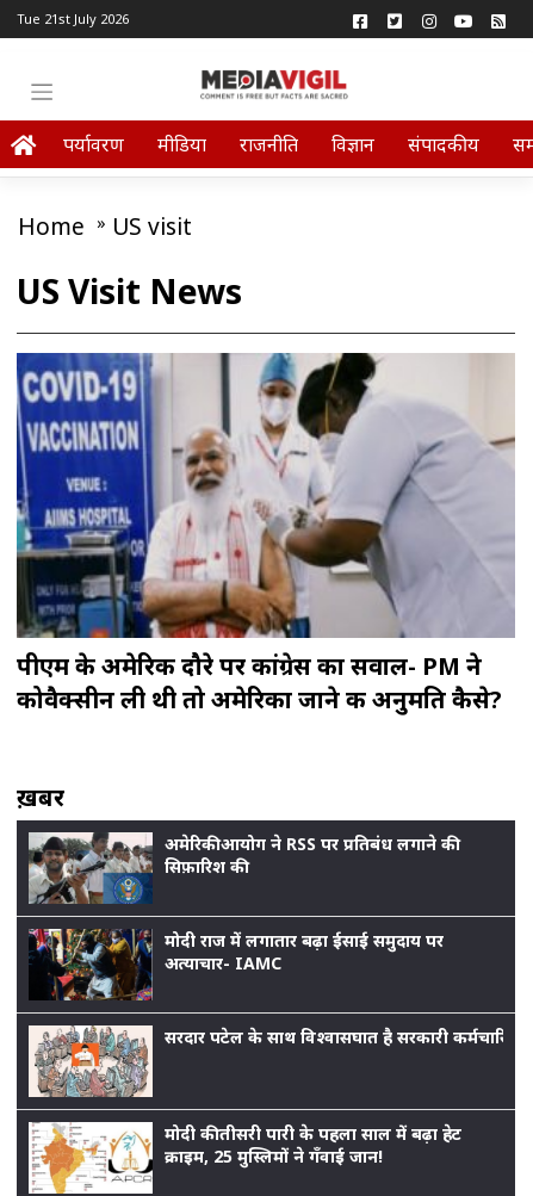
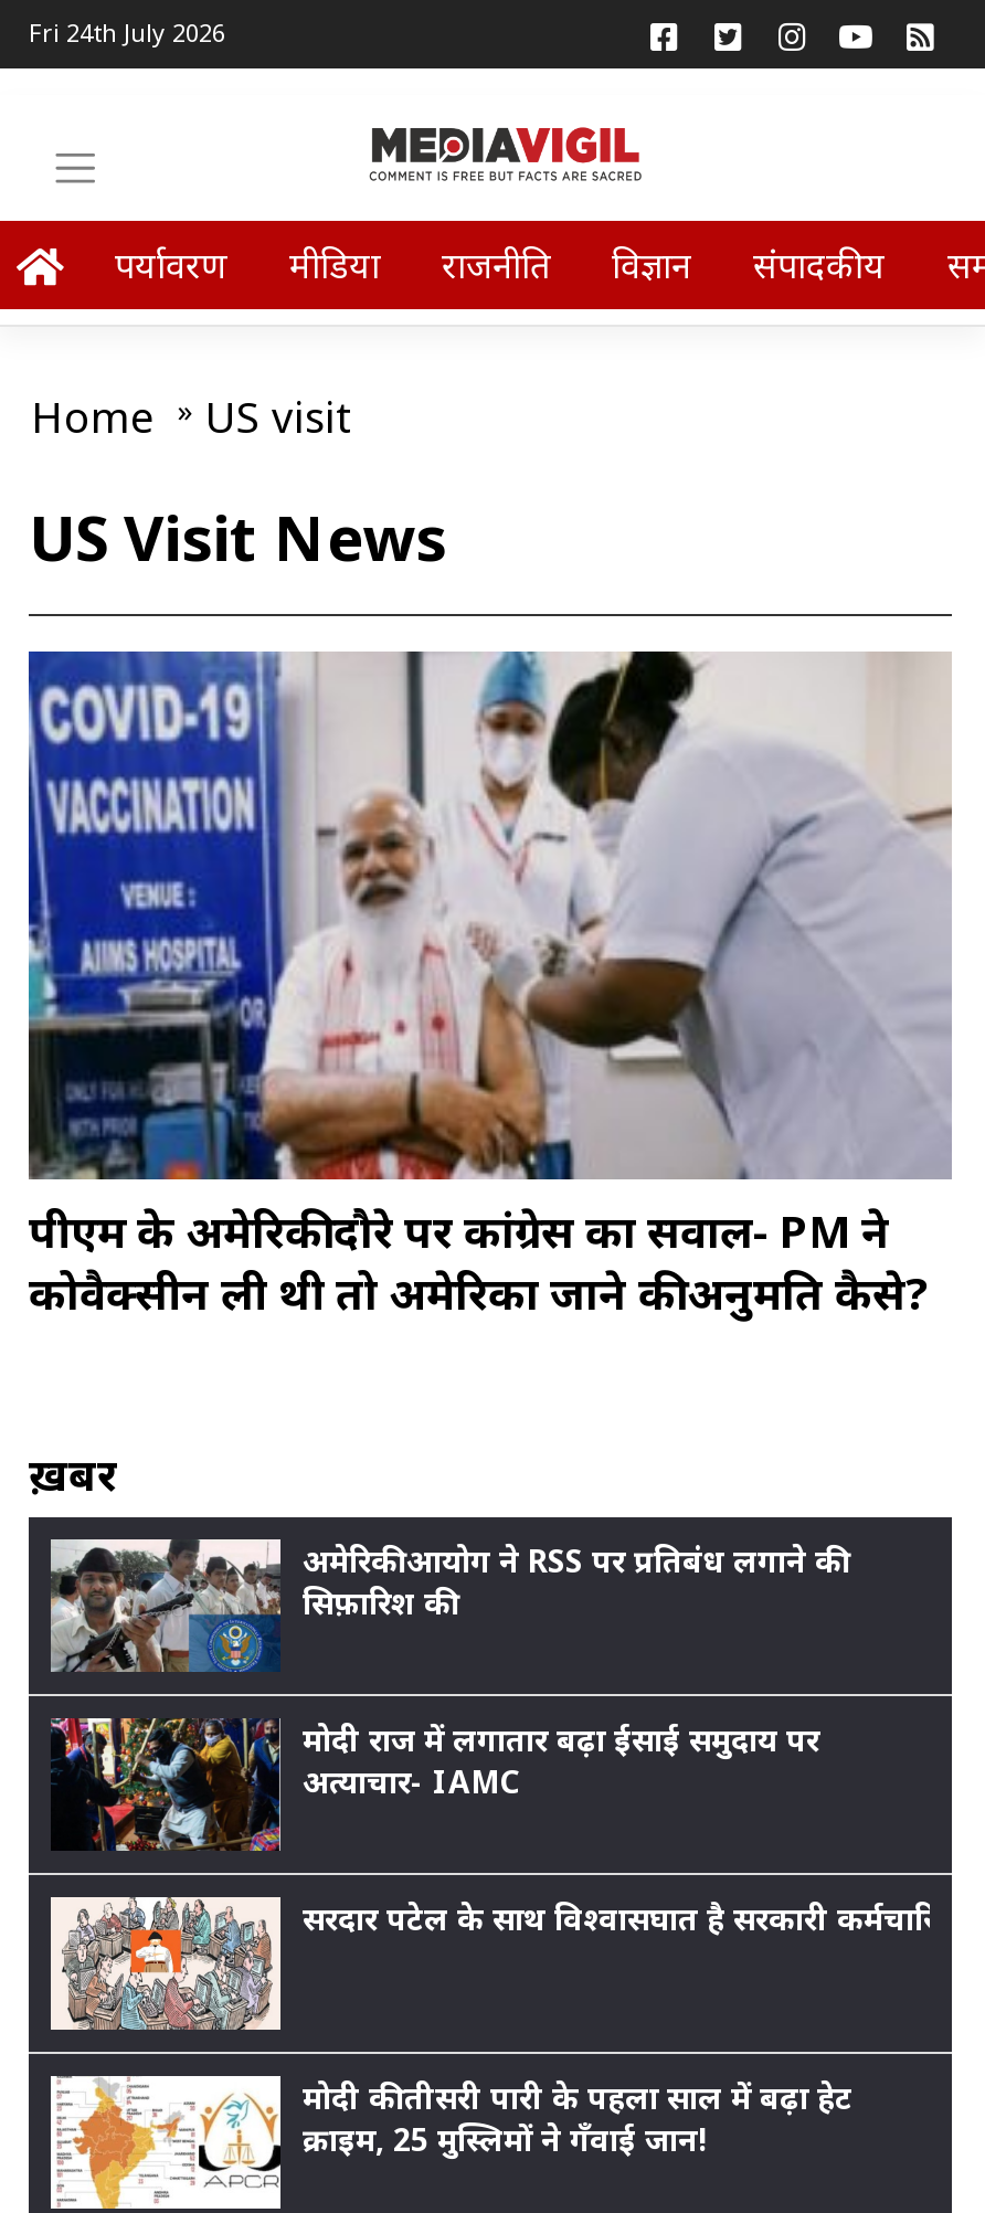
- Tue 21st July 2026
+ Fri 24th July 2026
